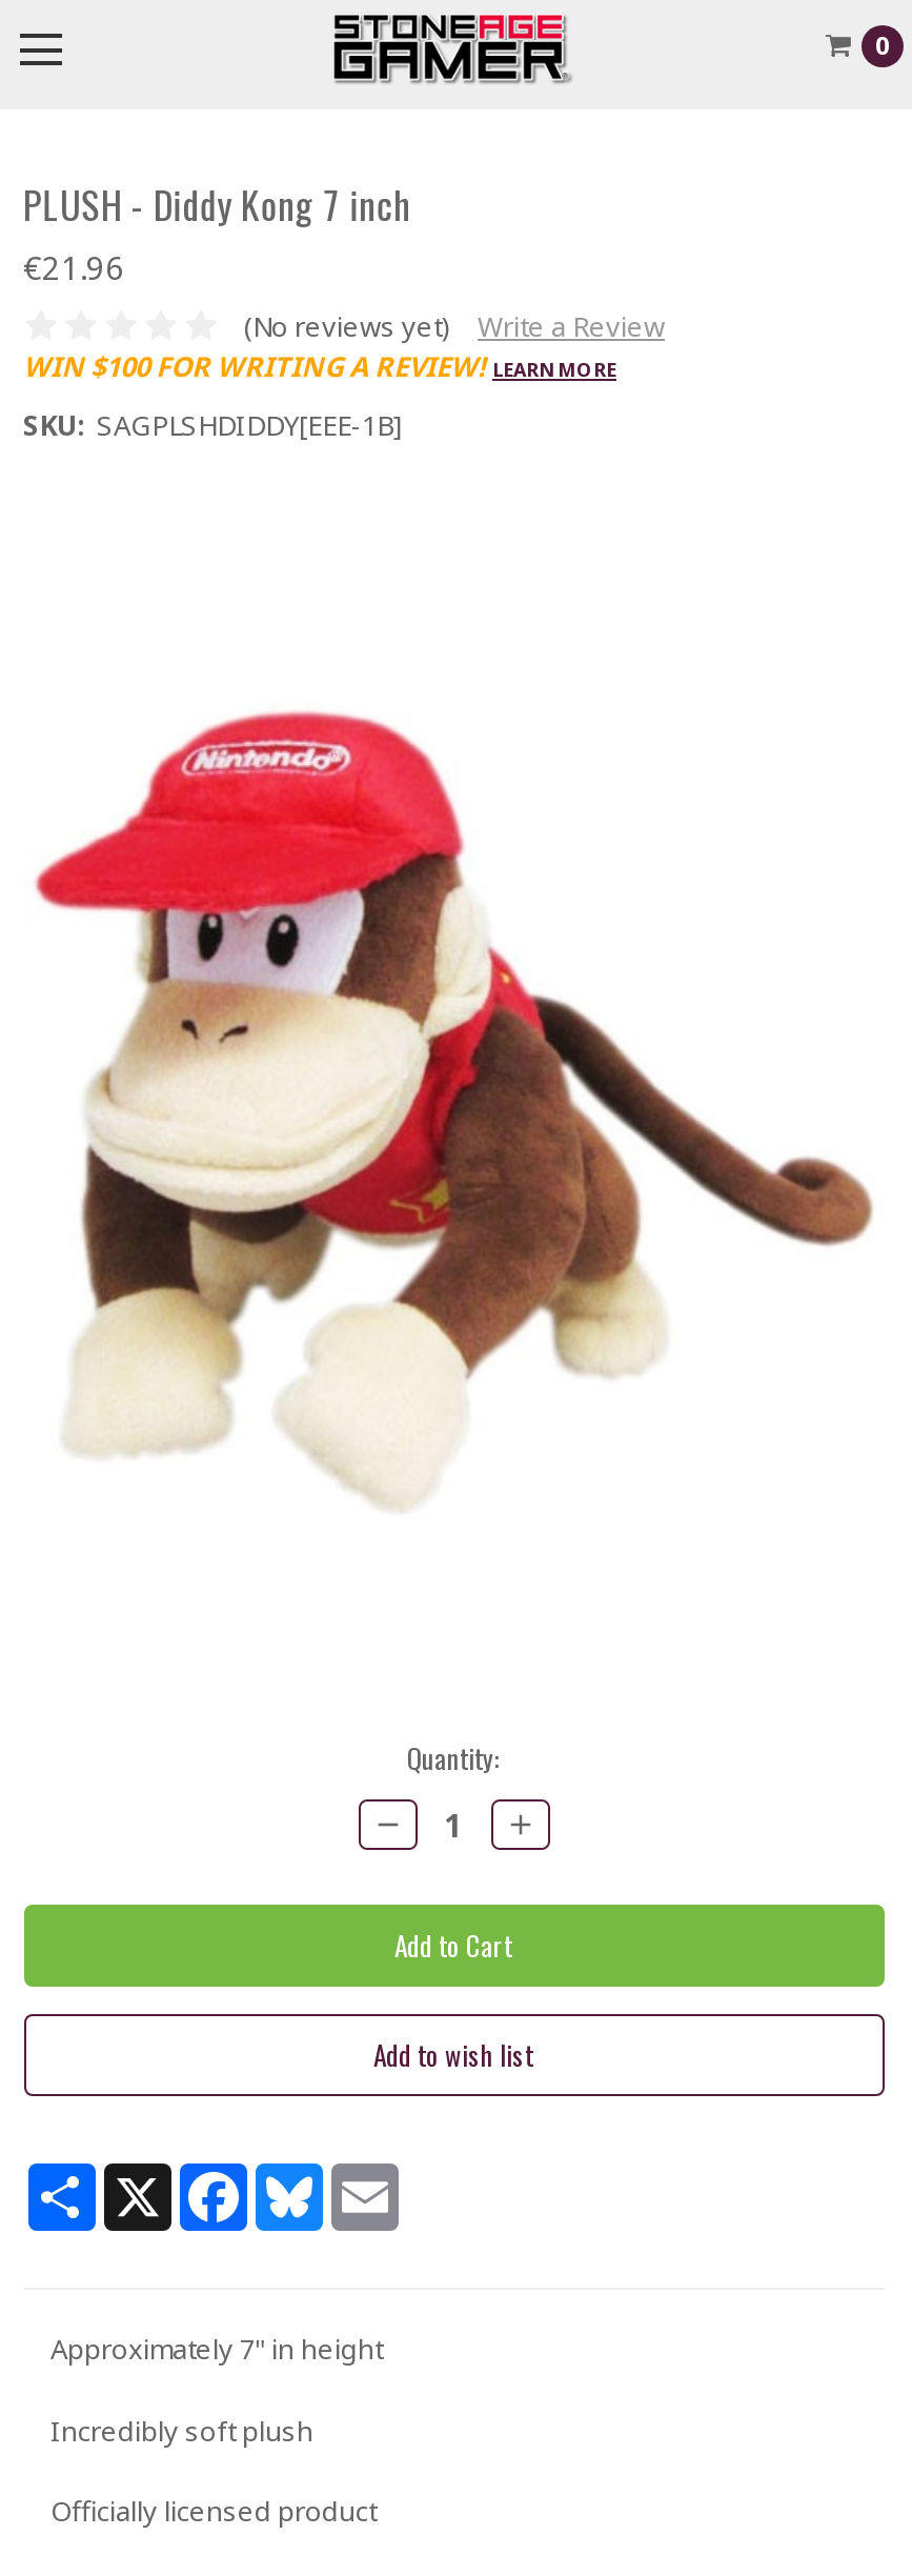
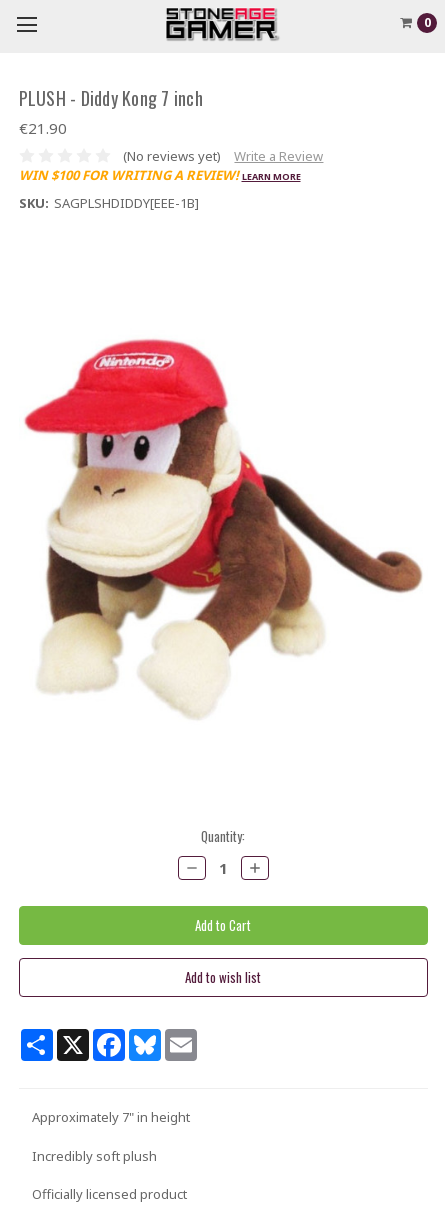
- €21.96
+ €21.90
